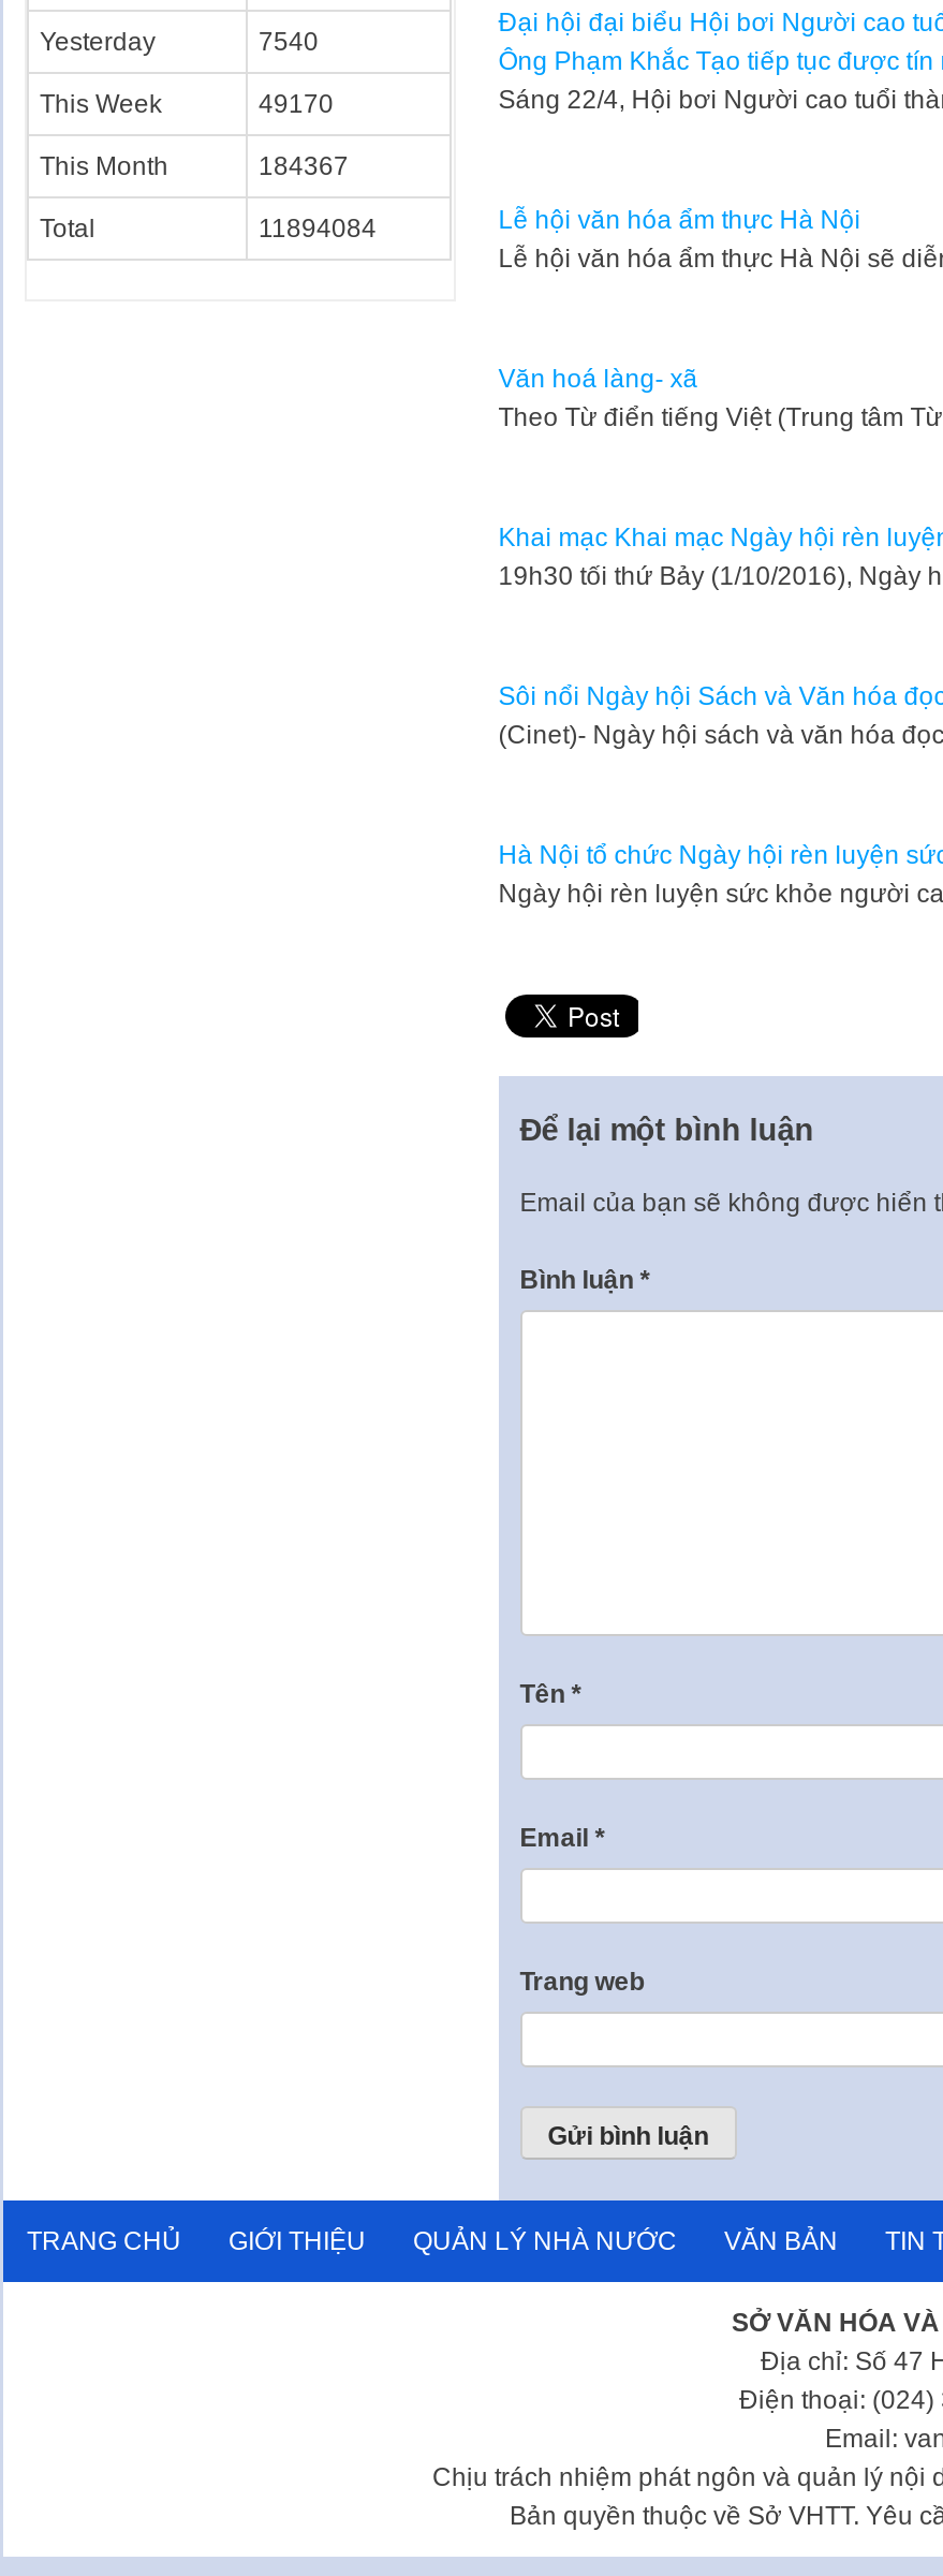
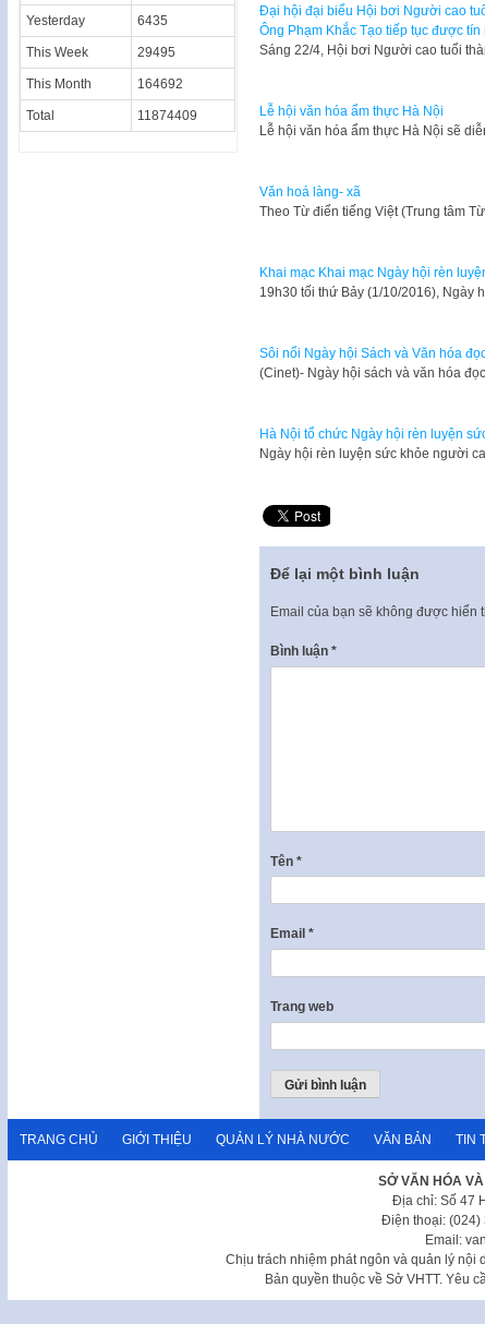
- 7540
+ 6435

- 49170
+ 29495

- 184367
+ 164692

- 11894084
+ 11874409
